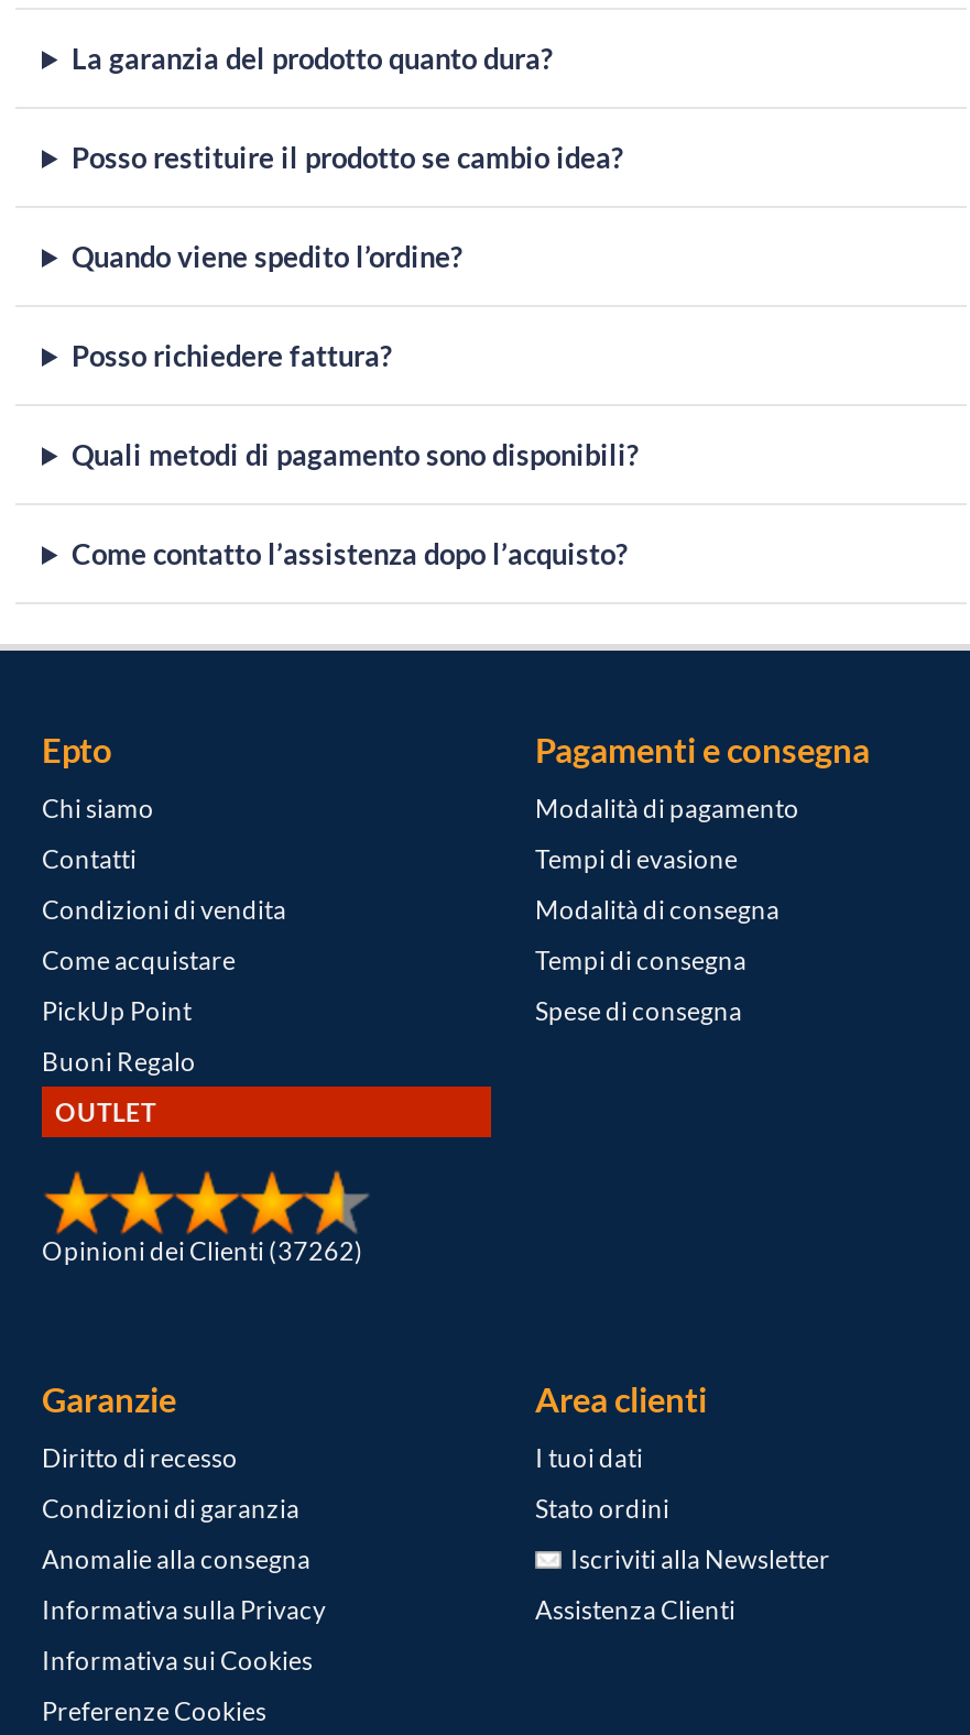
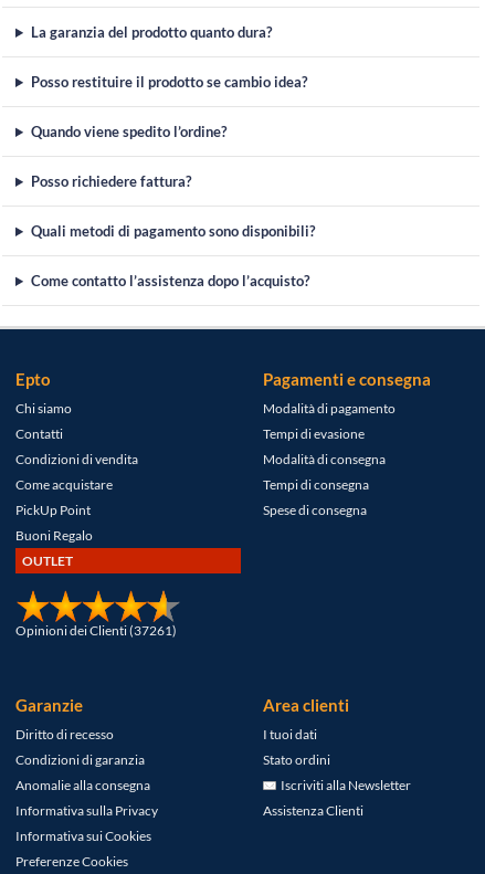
- Opinioni dei Clienti (37262)
+ Opinioni dei Clienti (37261)
